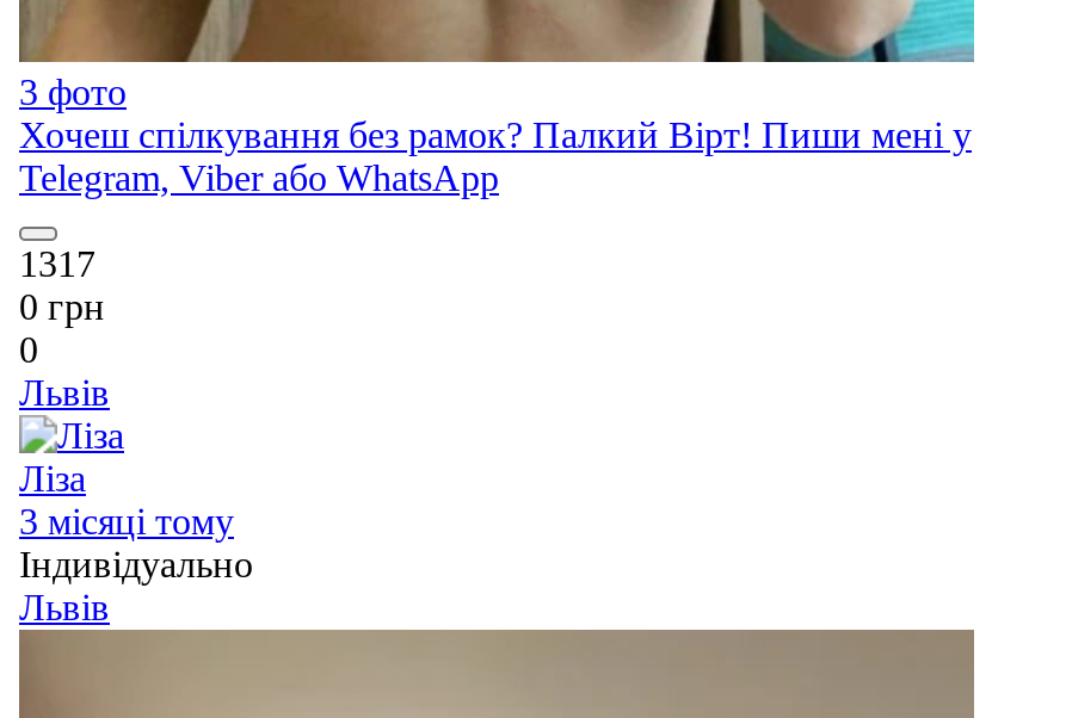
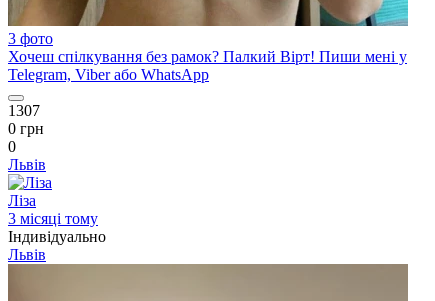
- 1317
+ 1307
